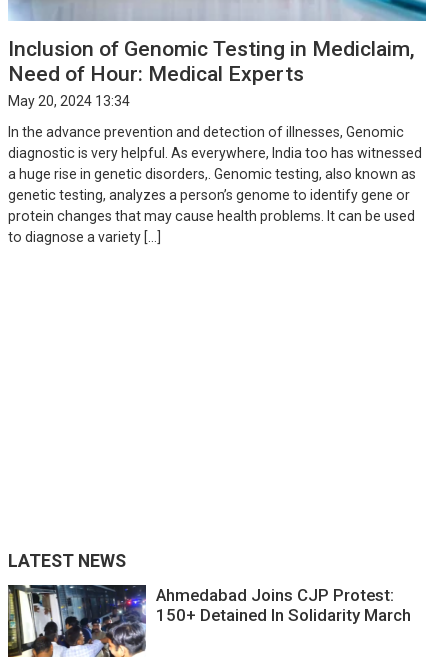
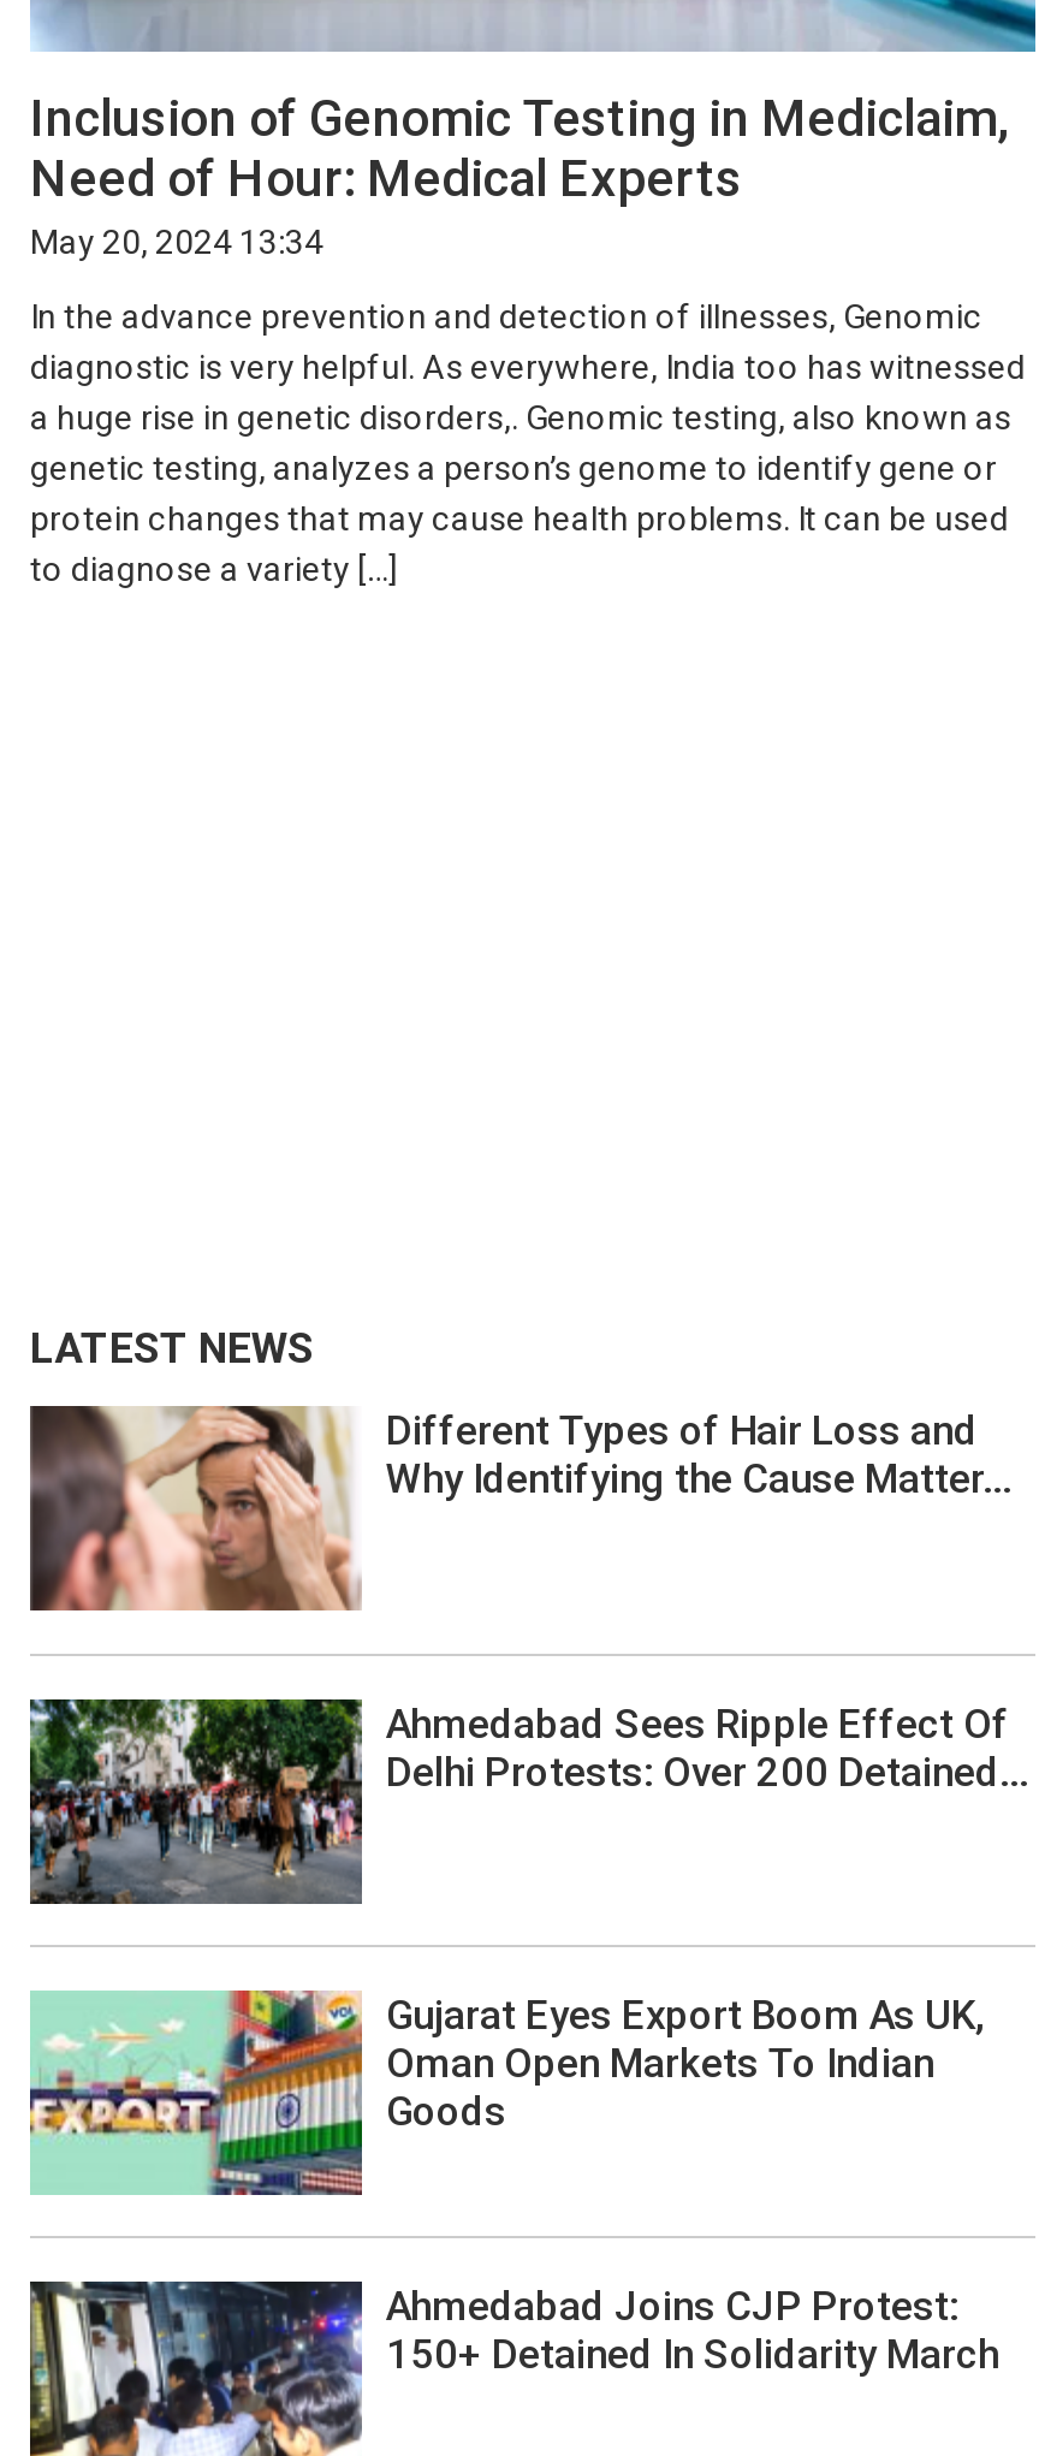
+ [image]
+ Ahmedabad Sees Ripple Effect Of
+ Delhi Protests: Over 200 Detained...

+ [image]
+ Gujarat Eyes Export Boom As UK,
+ Oman Open Markets To Indian
+ Goods

+ [image]
+ Different Types of Hair Loss and
+ Why Identifying the Cause Matter...
